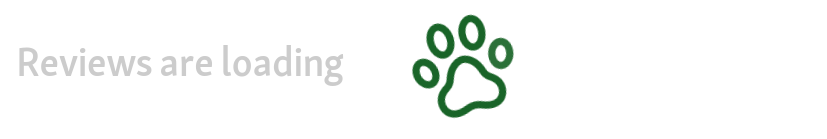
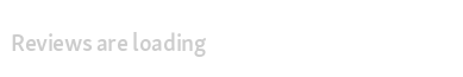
- [image]
